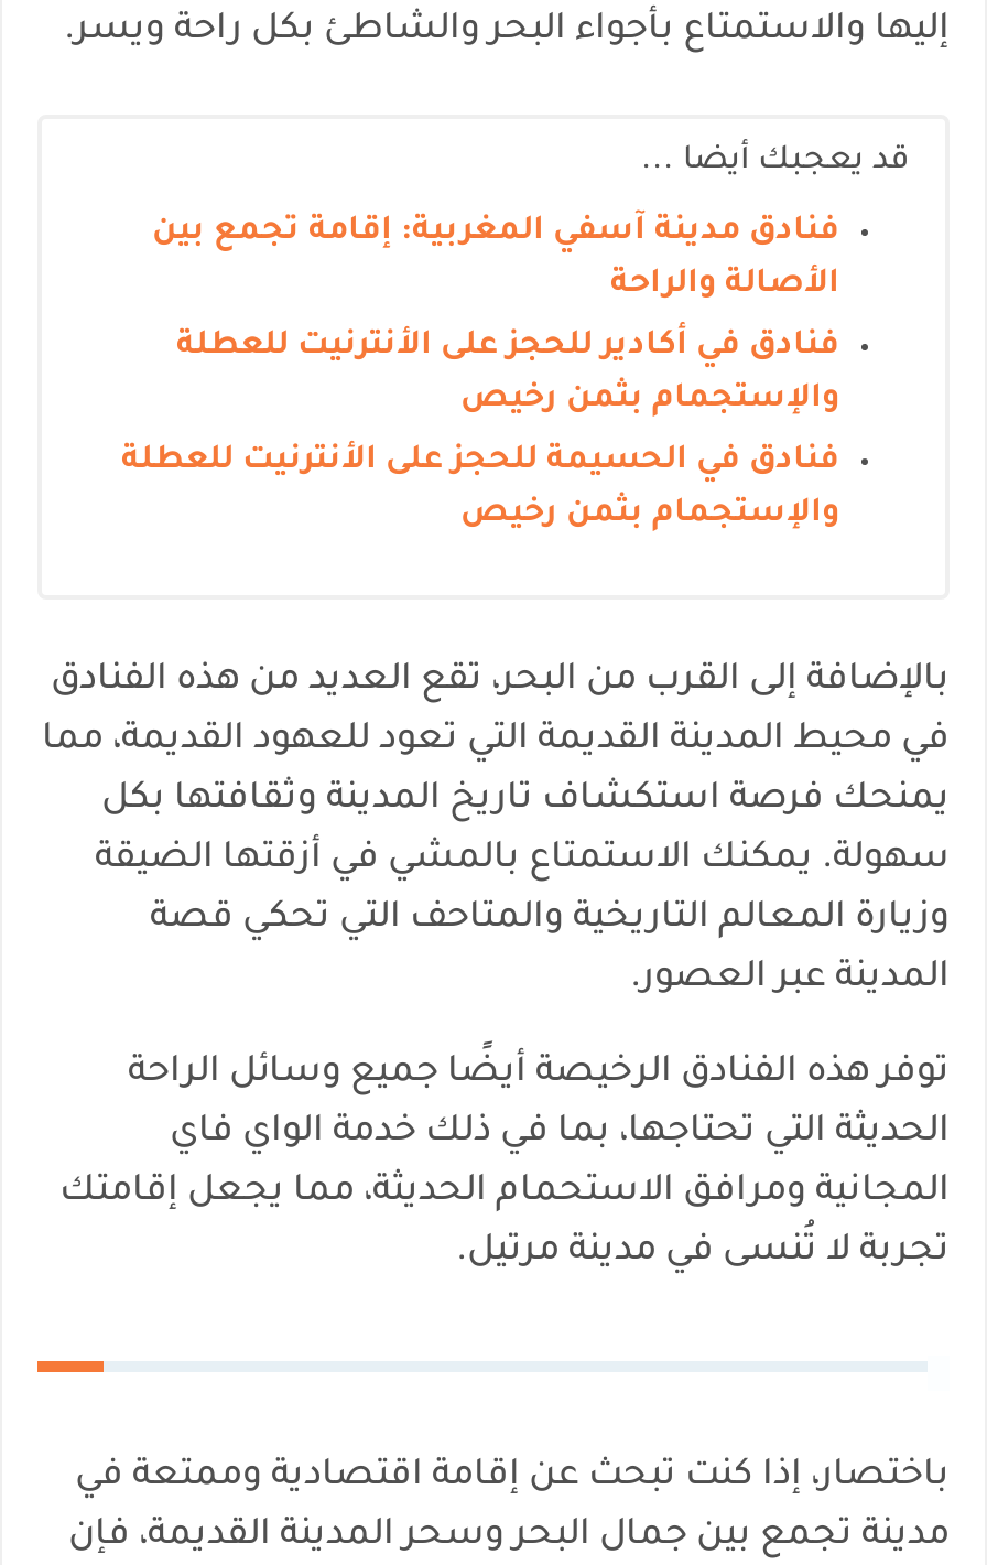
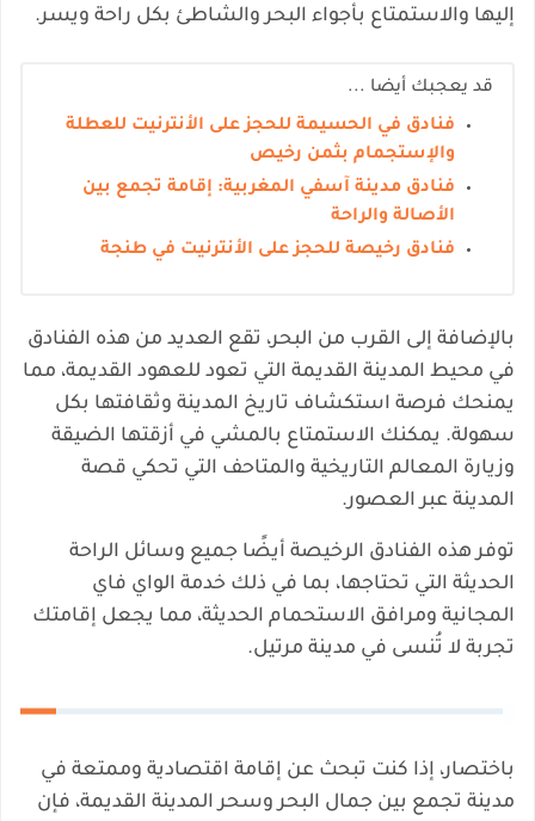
moved down: فنادق مدينة آسفي المغربية: إقامة تجمع بين | الأصالة والراحة

- فنادق في أكادير للحجز على الأنترنيت للعطلة
- والإستجمام بثمن رخيص

moved up: فنادق في الحسيمة للحجز على الأنترنيت للعطلة | والإستجمام بثمن رخيص

+ فنادق رخيصة للحجز على الأنترنيت في طنجة
